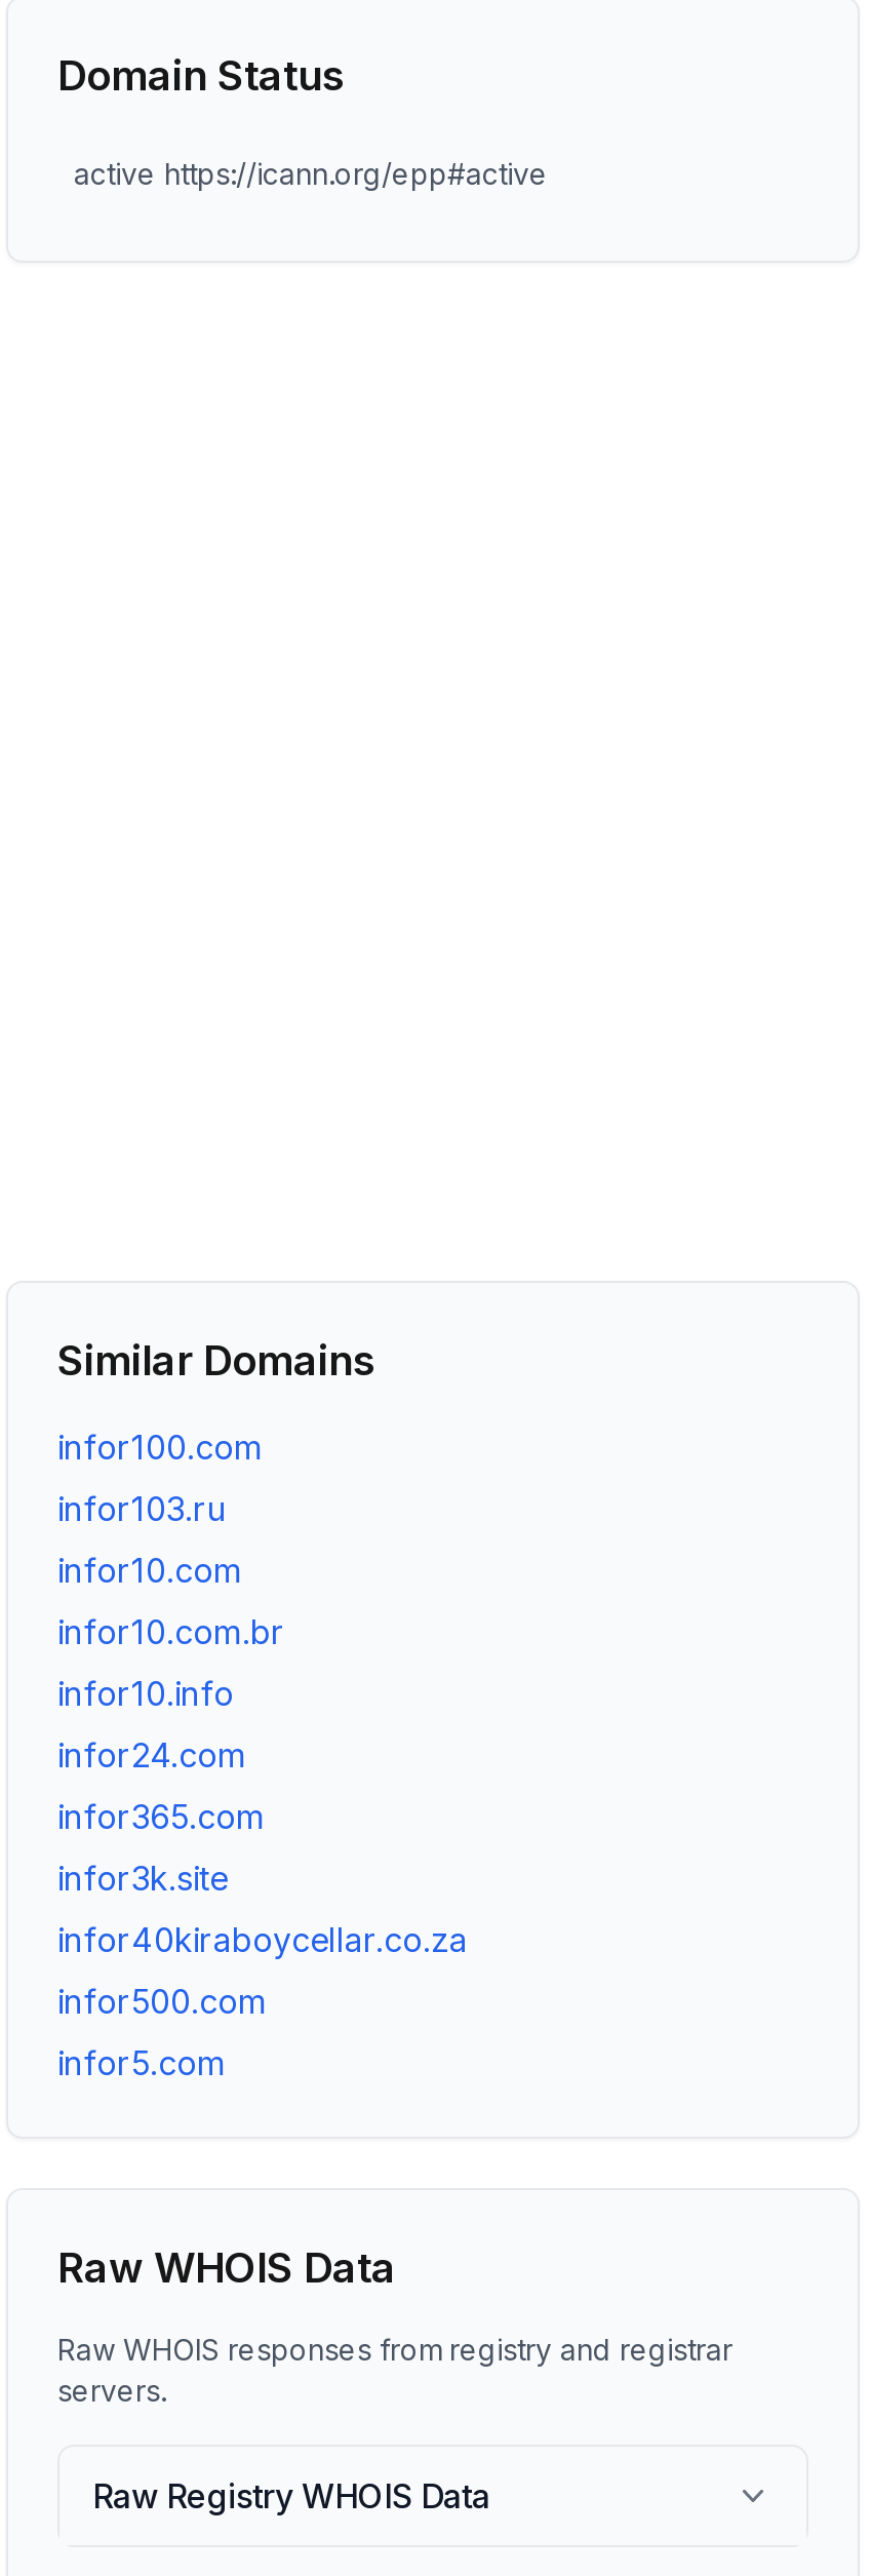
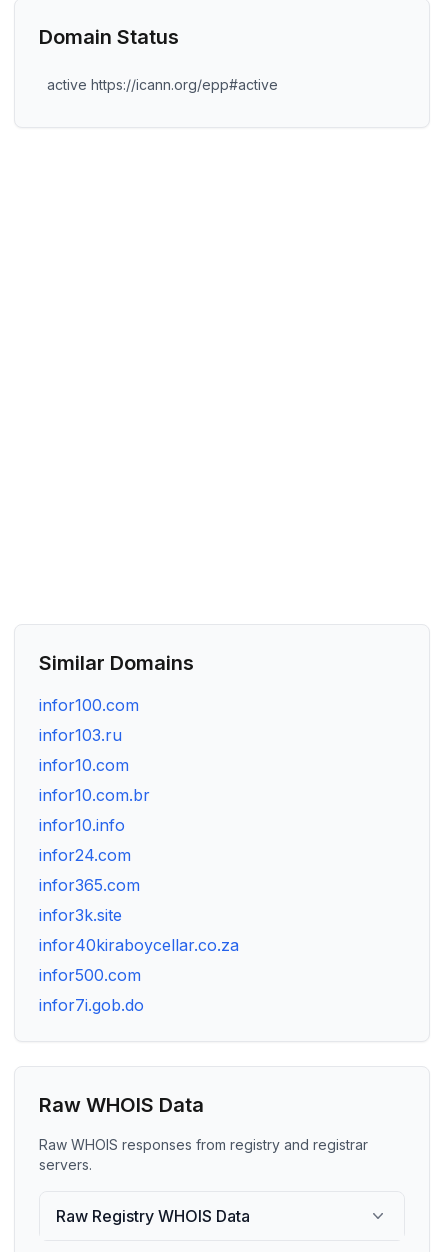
- infor5.com
+ infor7i.gob.do
